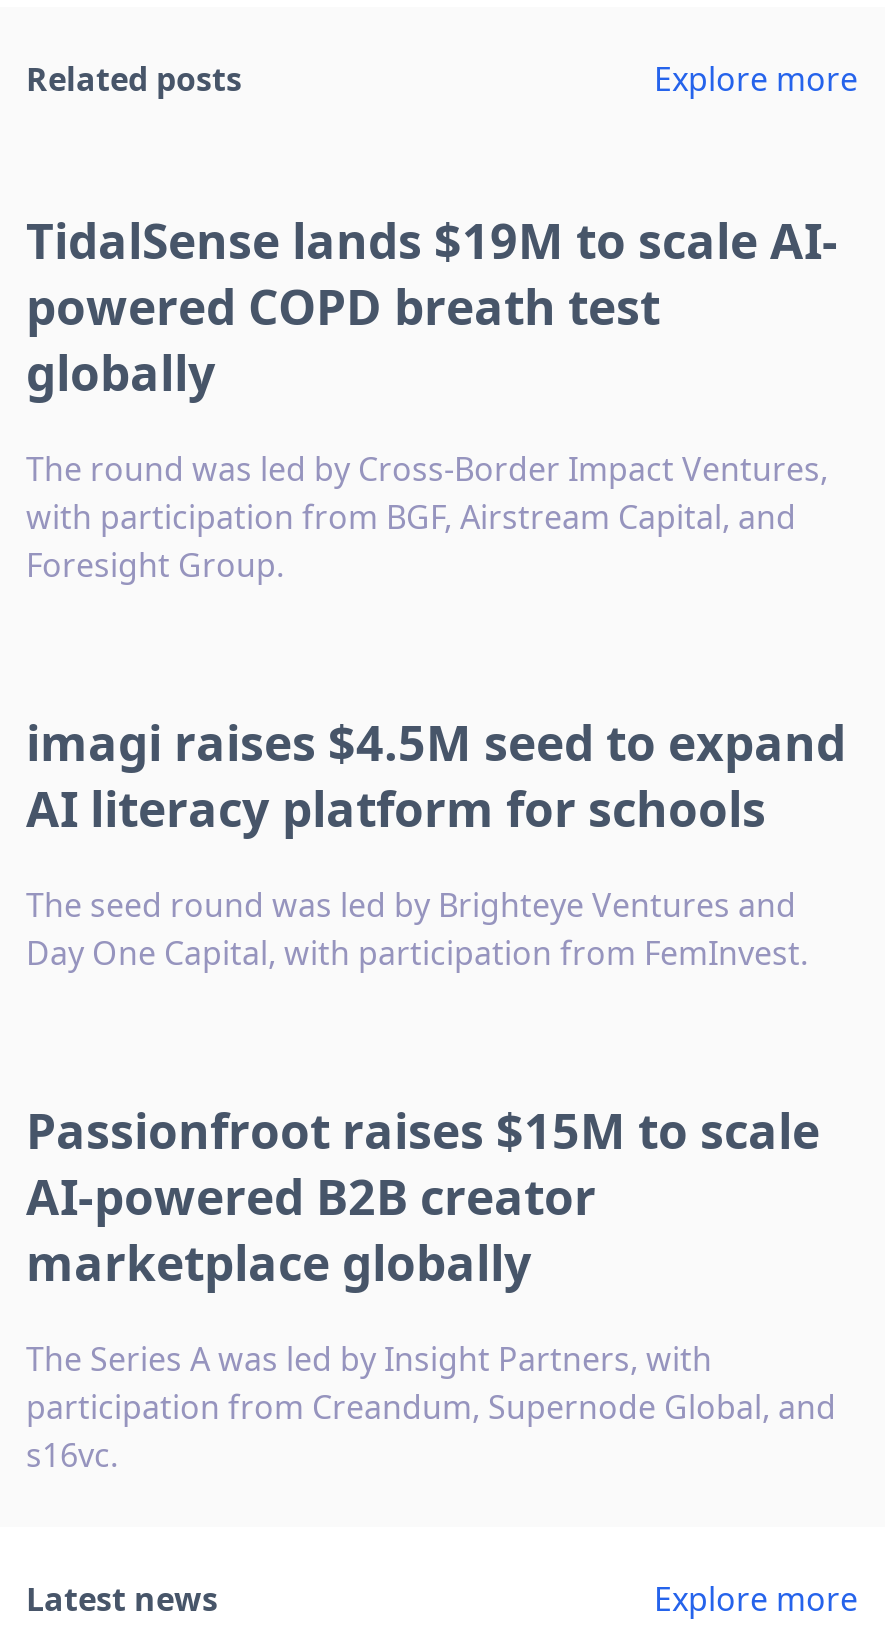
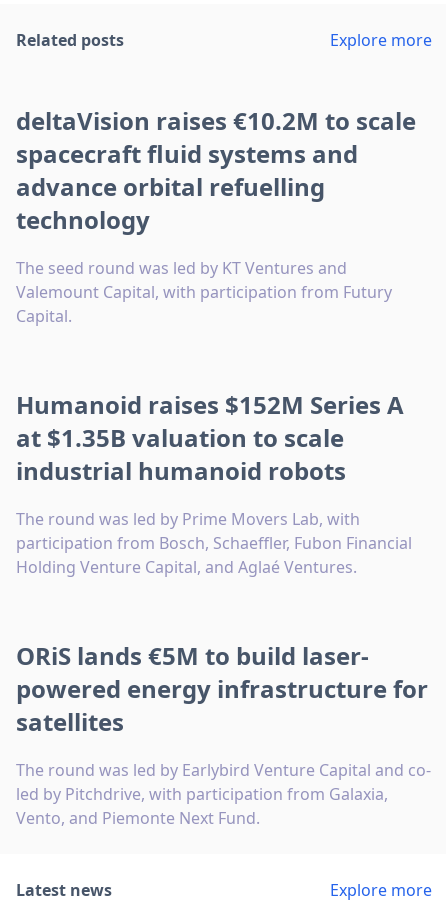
- TidalSense lands $19M to scale AI-
- powered COPD breath test
- globally
+ deltaVision raises €10.2M to scale
+ spacecraft fluid systems and
+ advance orbital refuelling
+ technology

- The round was led by Cross-Border Impact Ventures,
- with participation from BGF, Airstream Capital, and
- Foresight Group.
+ The seed round was led by KT Ventures and
+ Valemount Capital, with participation from Futury
+ Capital.

- imagi raises $4.5M seed to expand
- AI literacy platform for schools
+ Humanoid raises $152M Series A
+ at $1.35B valuation to scale
+ industrial humanoid robots

- The seed round was led by Brighteye Ventures and
- Day One Capital, with participation from FemInvest.
+ The round was led by Prime Movers Lab, with
+ participation from Bosch, Schaeffler, Fubon Financial
+ Holding Venture Capital, and Aglaé Ventures.

- Passionfroot raises $15M to scale
- AI-powered B2B creator
- marketplace globally
+ ORiS lands €5M to build laser-
+ powered energy infrastructure for
+ satellites

- The Series A was led by Insight Partners, with
- participation from Creandum, Supernode Global, and
- s16vc.
+ The round was led by Earlybird Venture Capital and co-
+ led by Pitchdrive, with participation from Galaxia,
+ Vento, and Piemonte Next Fund.
